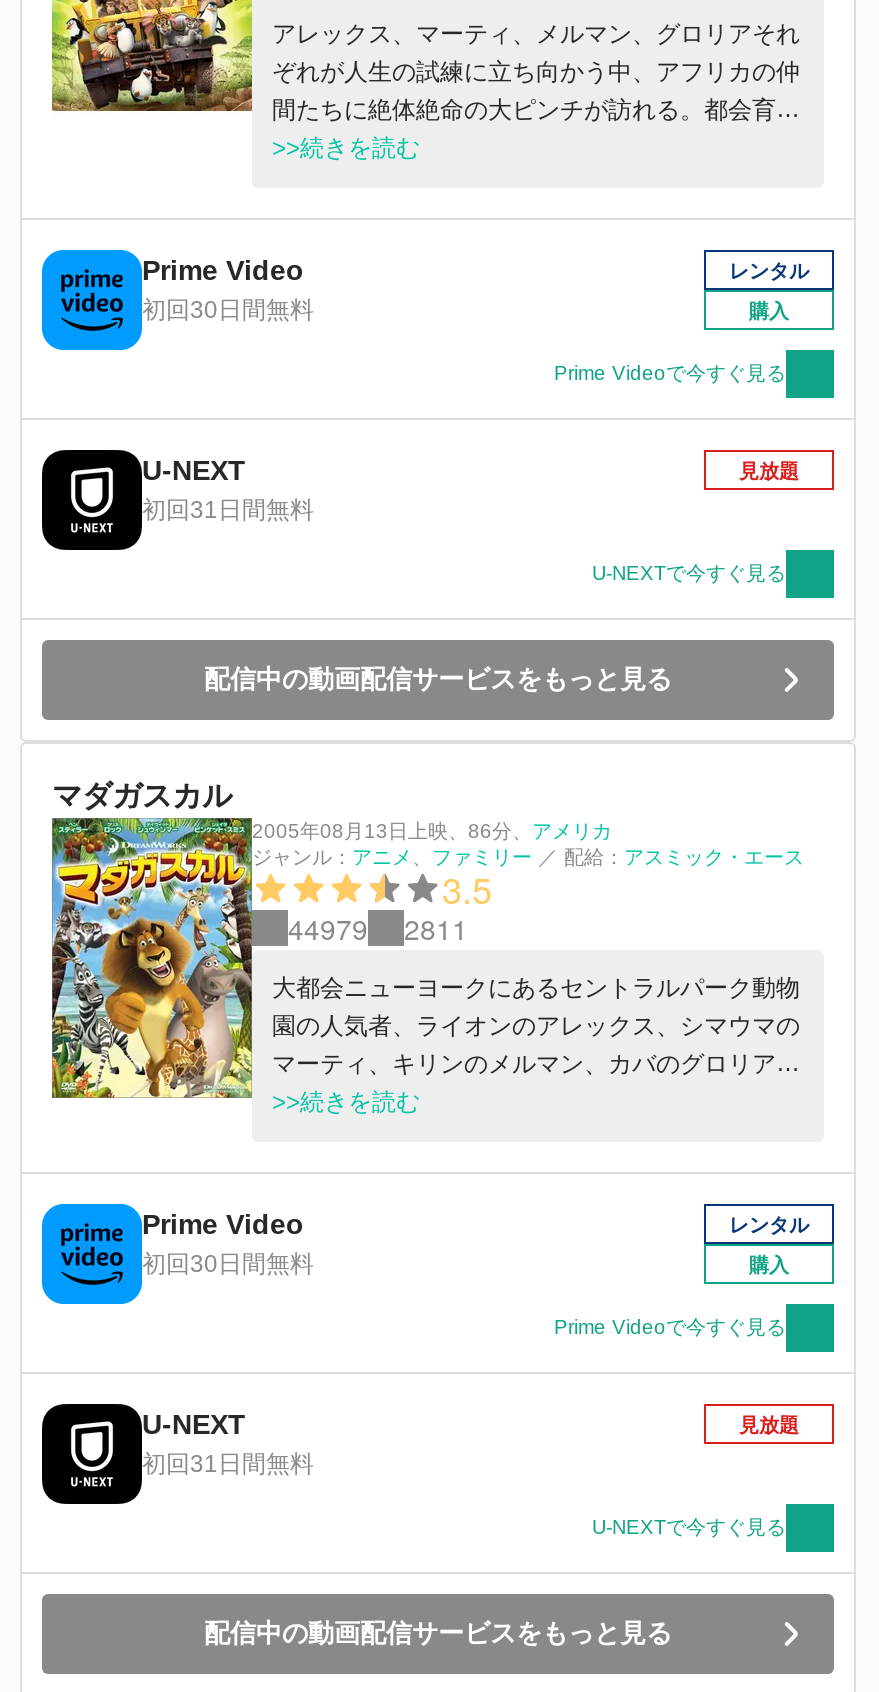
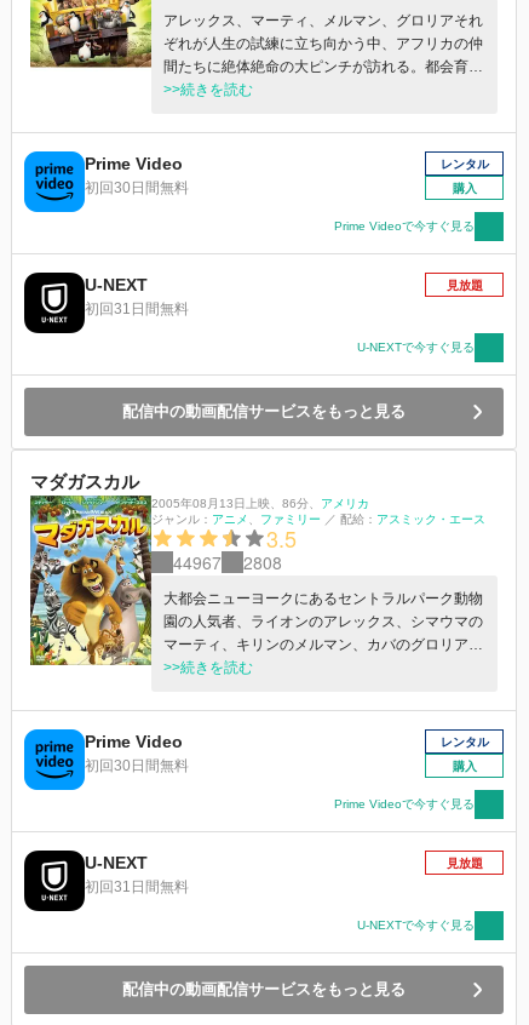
- 44979
+ 44967

- 2811
+ 2808
